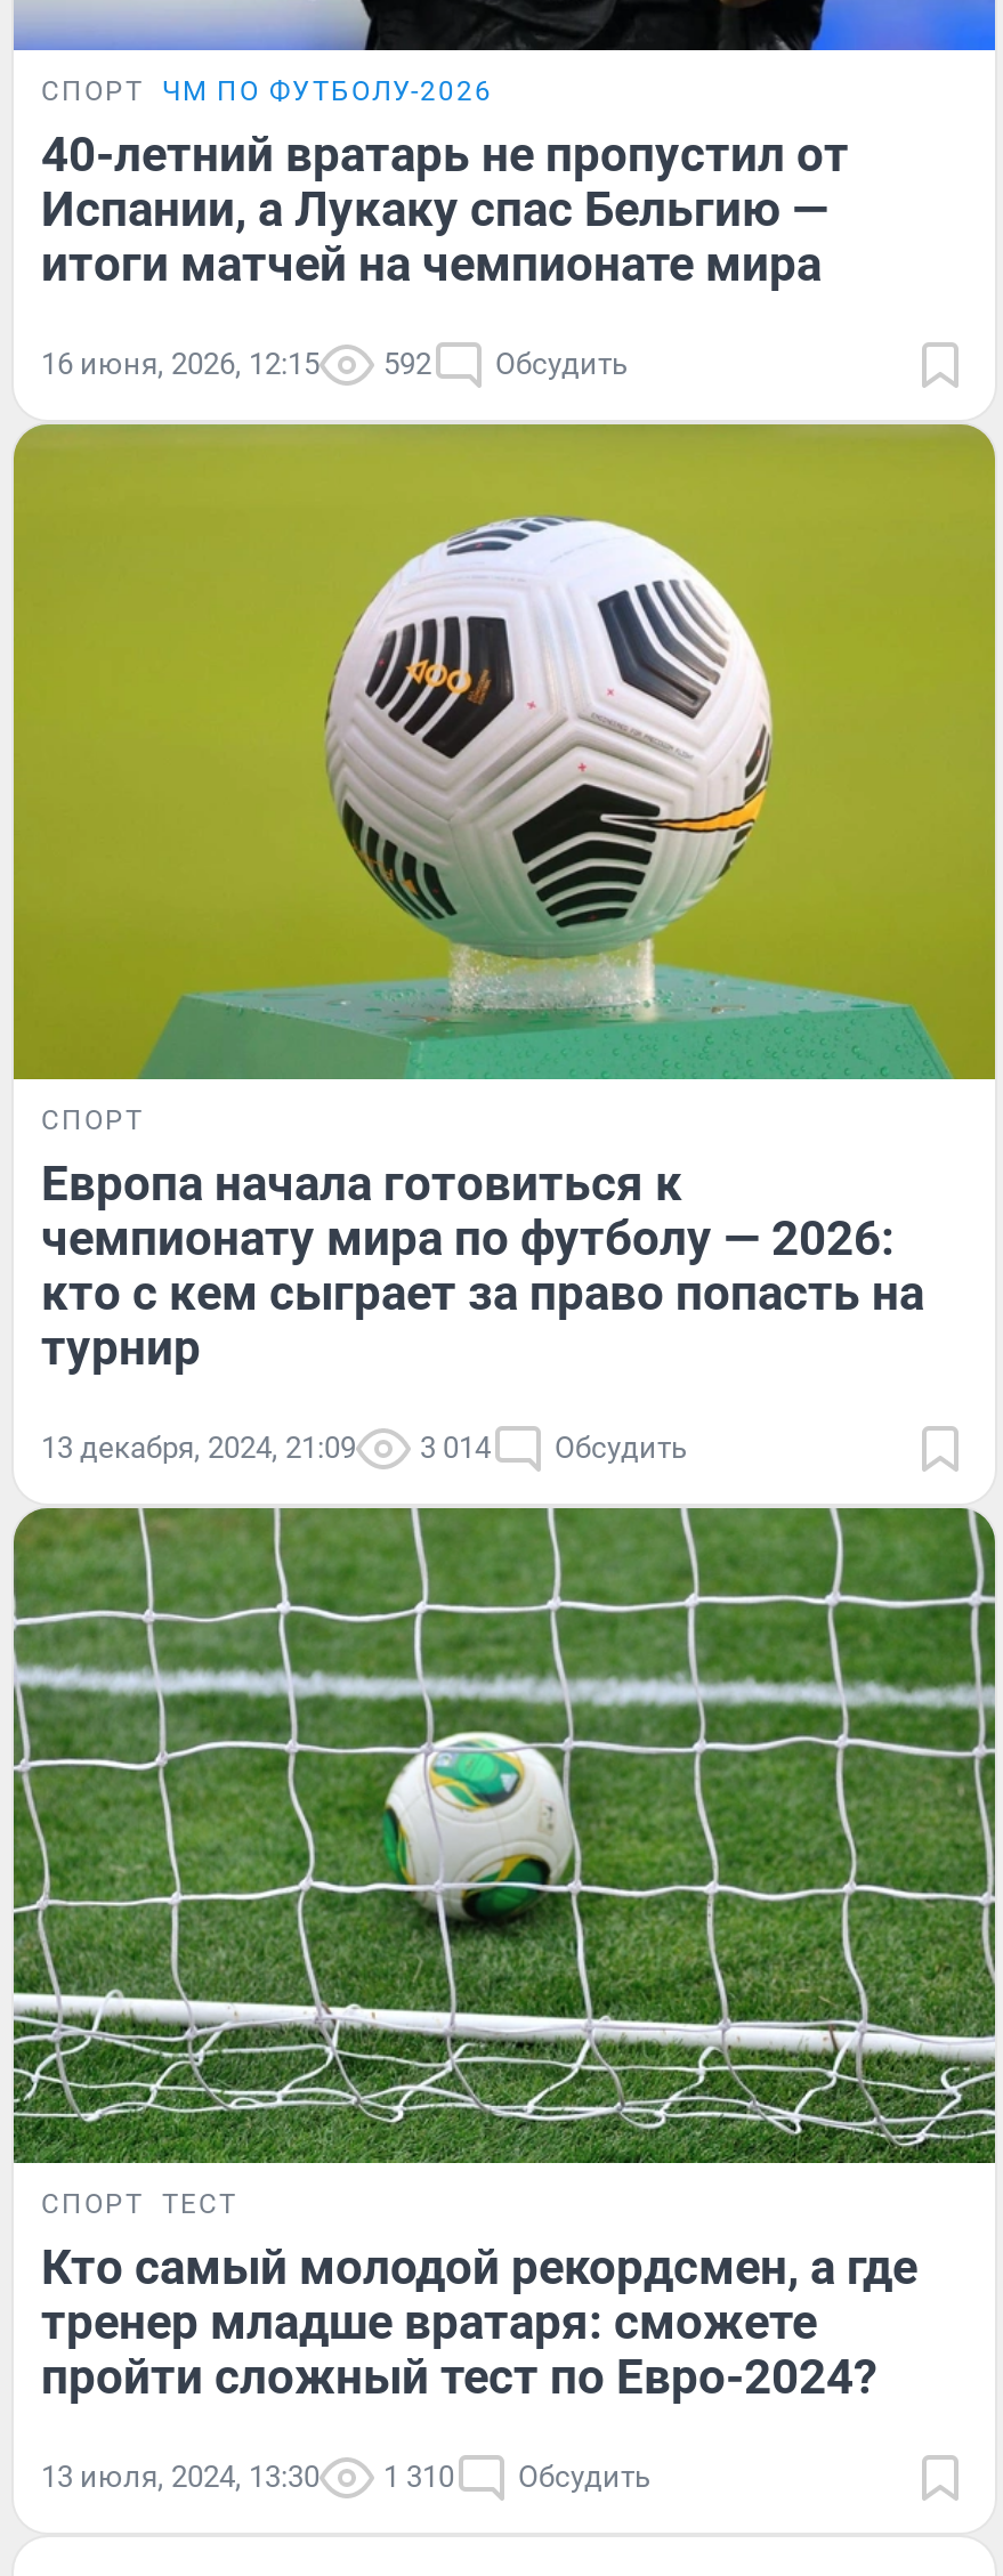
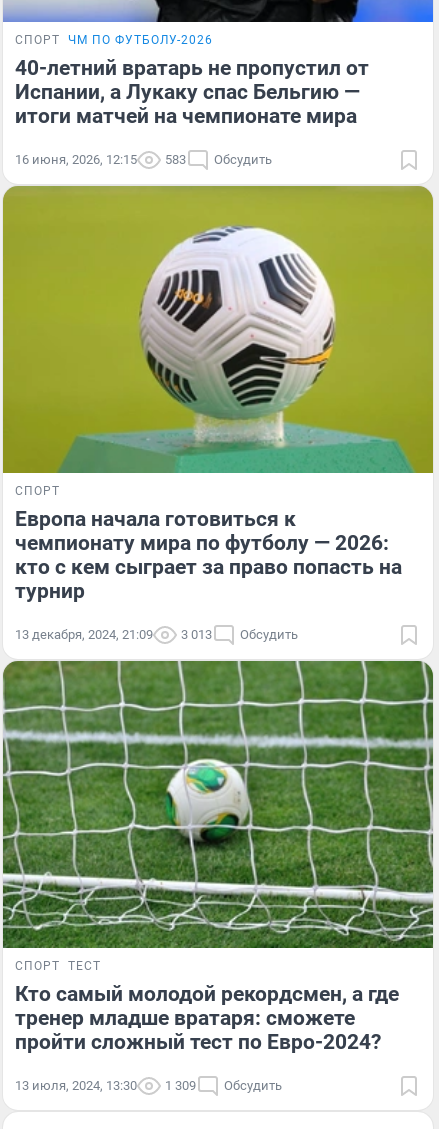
- 16 июня, 2026, 12:15 592 Обсудить
+ 16 июня, 2026, 12:15 583 Обсудить

- 13 декабря, 2024, 21:09 3 014 Обсудить
+ 13 декабря, 2024, 21:09 3 013 Обсудить

- 13 июля, 2024, 13:30 1 310 Обсудить
+ 13 июля, 2024, 13:30 1 309 Обсудить
